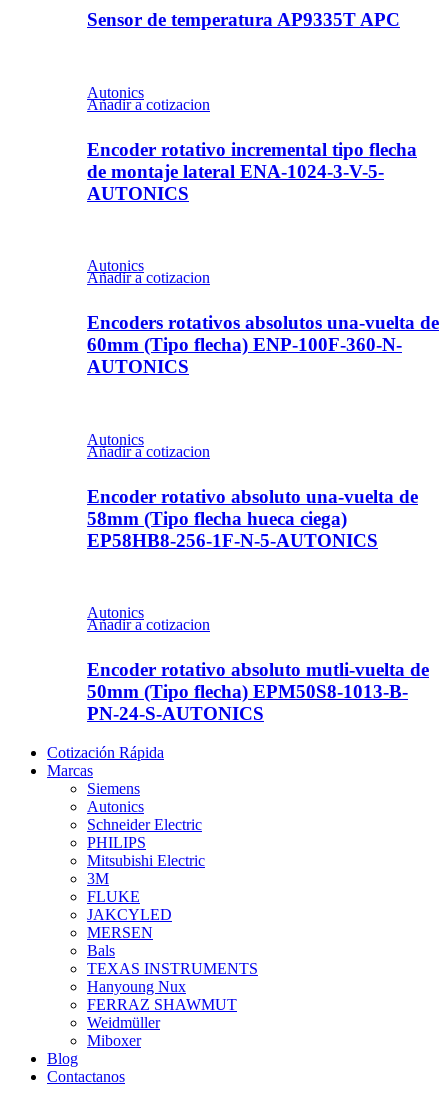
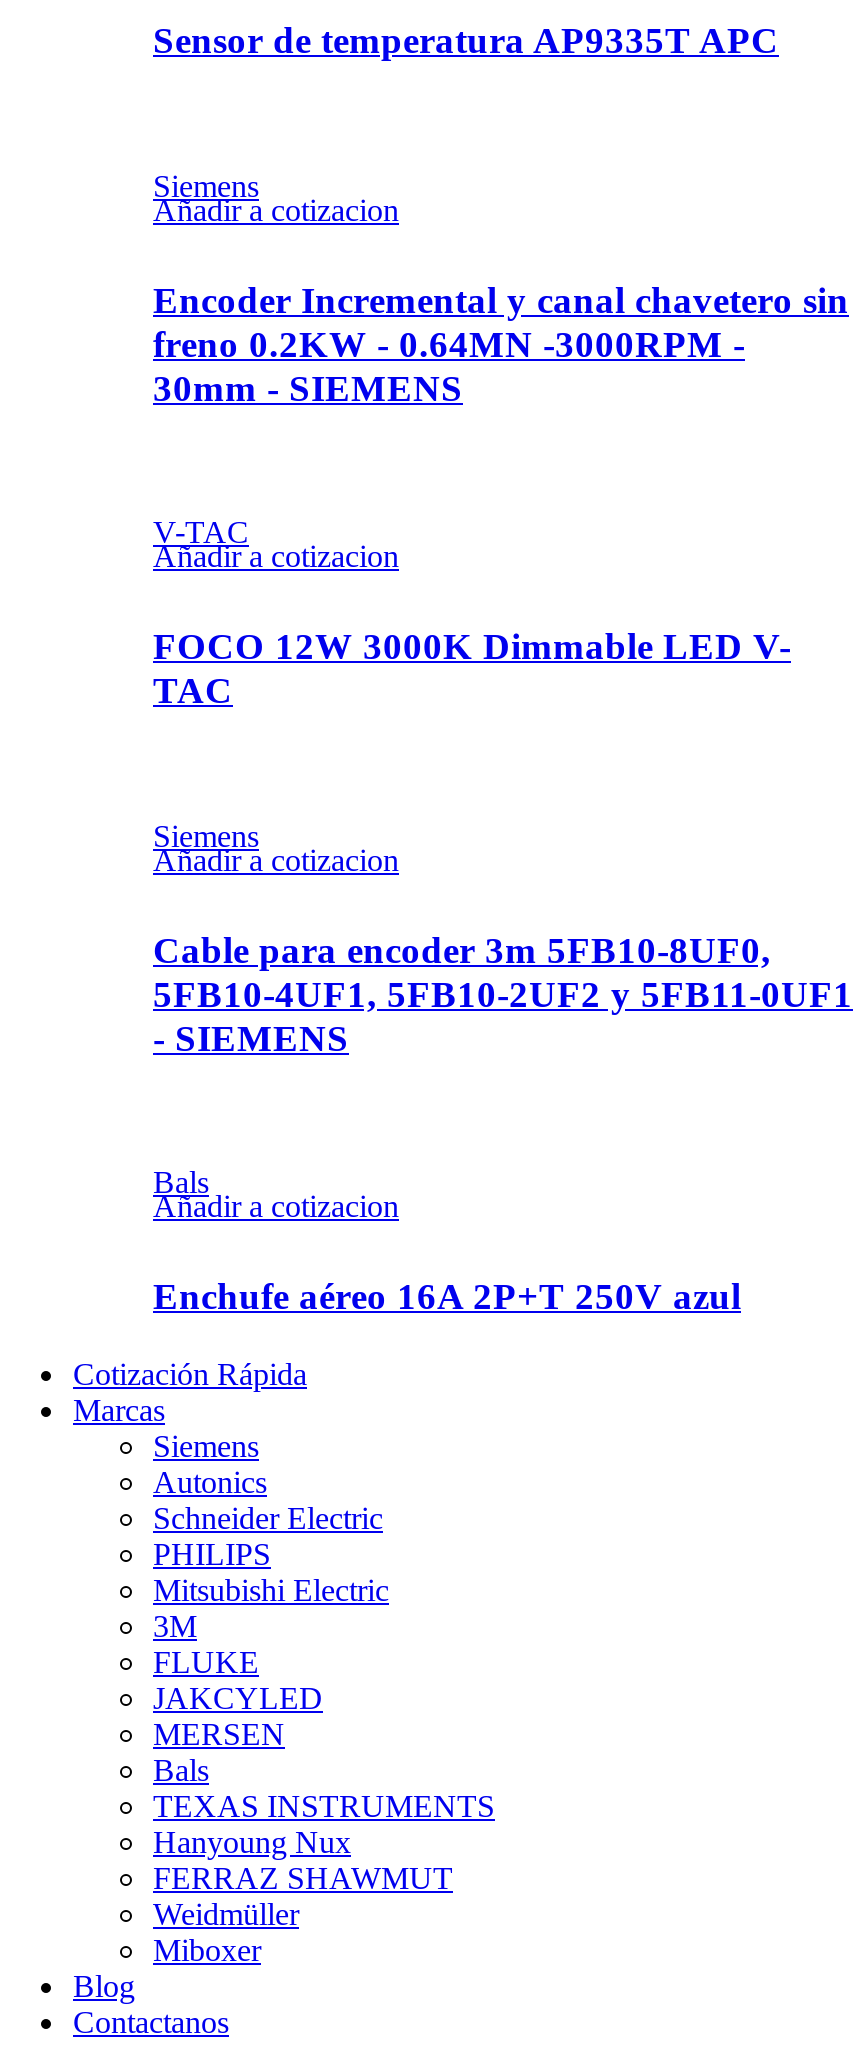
- Autonics
+ Siemens

- Encoder rotativo incremental tipo flecha
- de montaje lateral ENA-1024-3-V-5-
- AUTONICS
+ Encoder Incremental y canal chavetero sin
+ freno 0.2KW - 0.64MN -3000RPM -
+ 30mm - SIEMENS

- Autonics
+ V-TAC

- Encoders rotativos absolutos una-vuelta de
- 60mm (Tipo flecha) ENP-100F-360-N-
- AUTONICS
+ FOCO 12W 3000K Dimmable LED V-
+ TAC

- Autonics
+ Siemens

- Encoder rotativo absoluto una-vuelta de
- 58mm (Tipo flecha hueca ciega)
- EP58HB8-256-1F-N-5-AUTONICS
+ Cable para encoder 3m 5FB10-8UF0,
+ 5FB10-4UF1, 5FB10-2UF2 y 5FB11-0UF1
+ - SIEMENS

- Autonics
+ Bals

- Encoder rotativo absoluto mutli-vuelta de
- 50mm (Tipo flecha) EPM50S8-1013-B-
- PN-24-S-AUTONICS
+ Enchufe aéreo 16A 2P+T 250V azul
